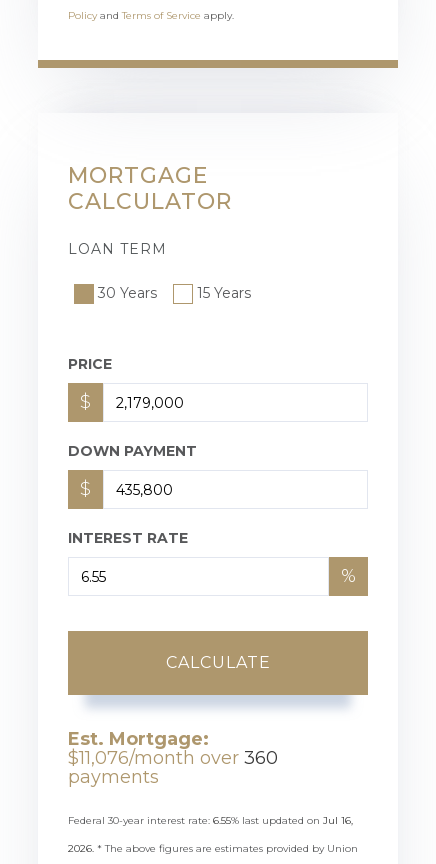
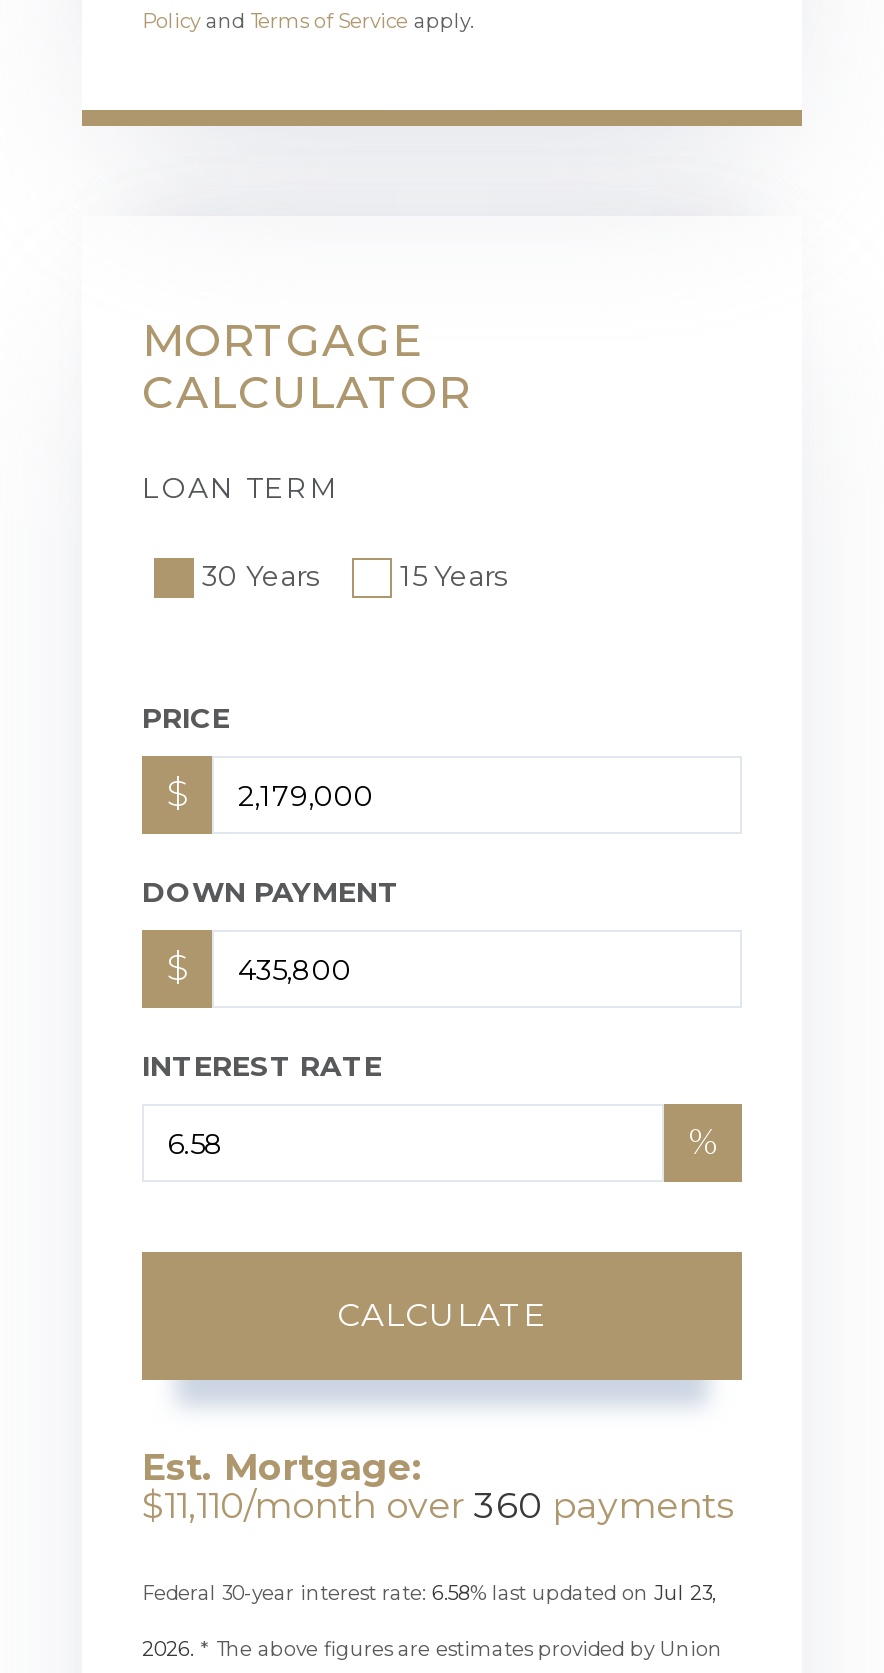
- $11,076/month over 360
- payments
+ $11,110/month over 360 payments

- Federal 30-year interest rate: 6.55% last updated on Jul 16,
+ Federal 30-year interest rate: 6.58% last updated on Jul 23,
